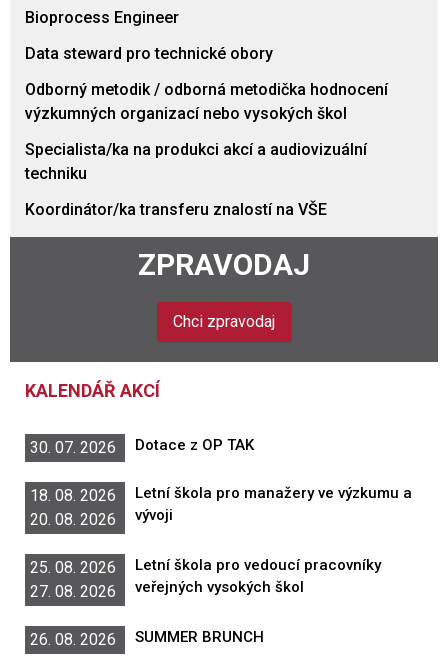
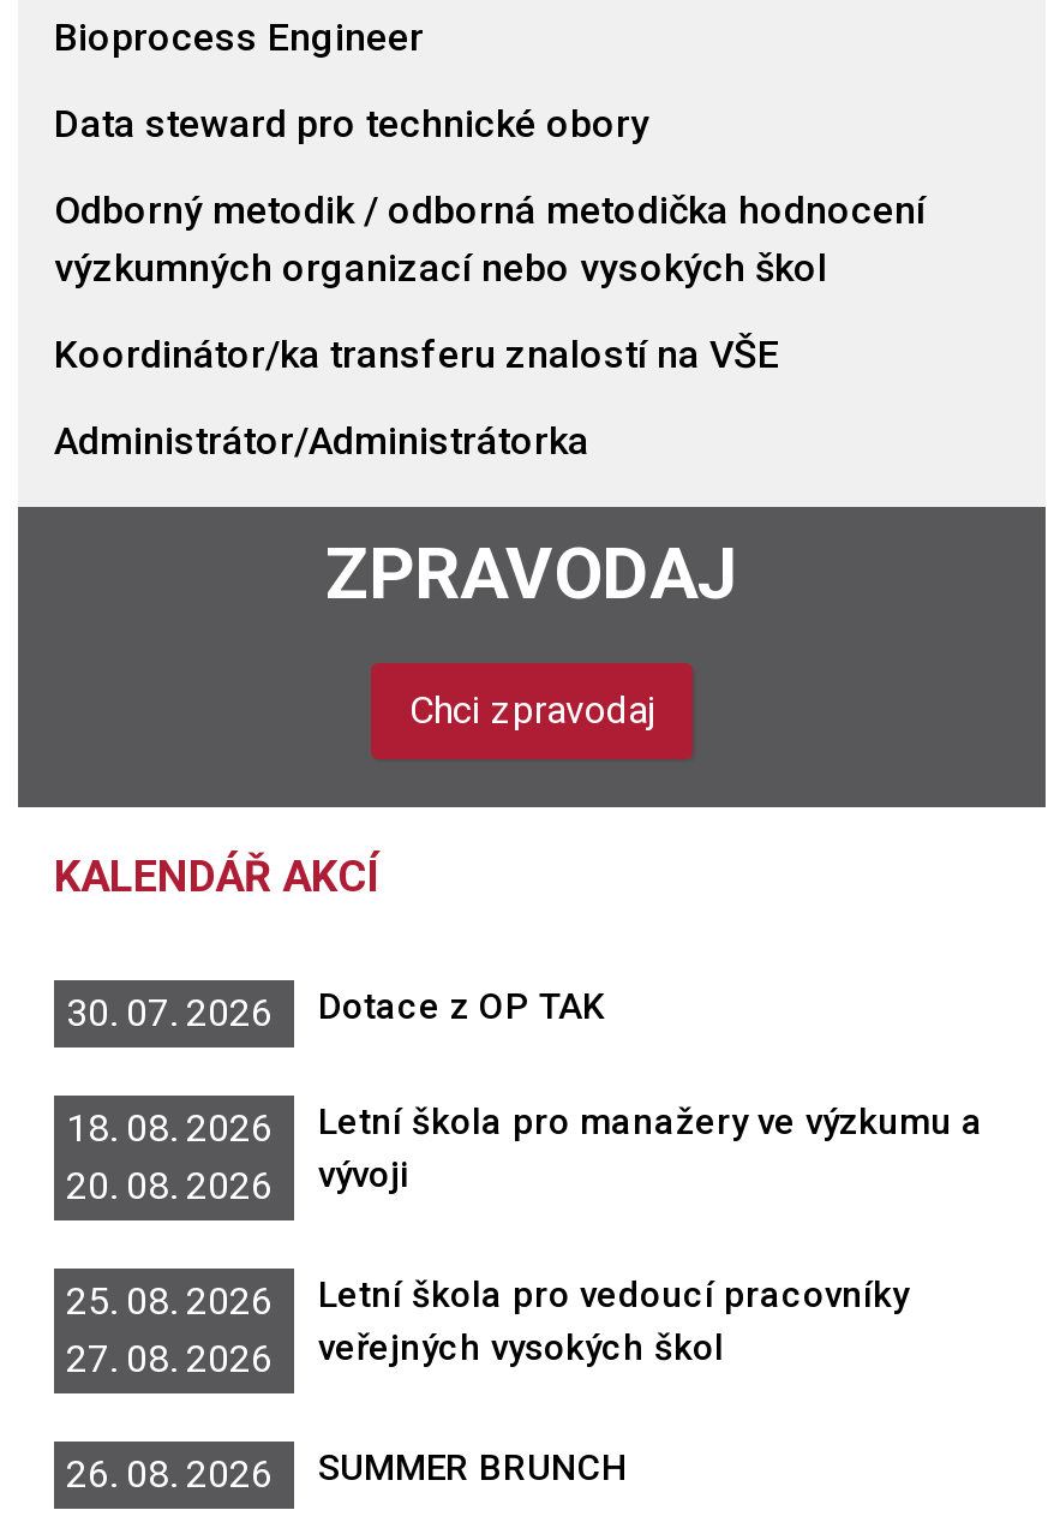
- Specialista/ka na produkci akcí a audiovizuální
- techniku

moved up: Koordinátor/ka transferu znalostí na VŠE

+ Administrátor/Administrátorka
